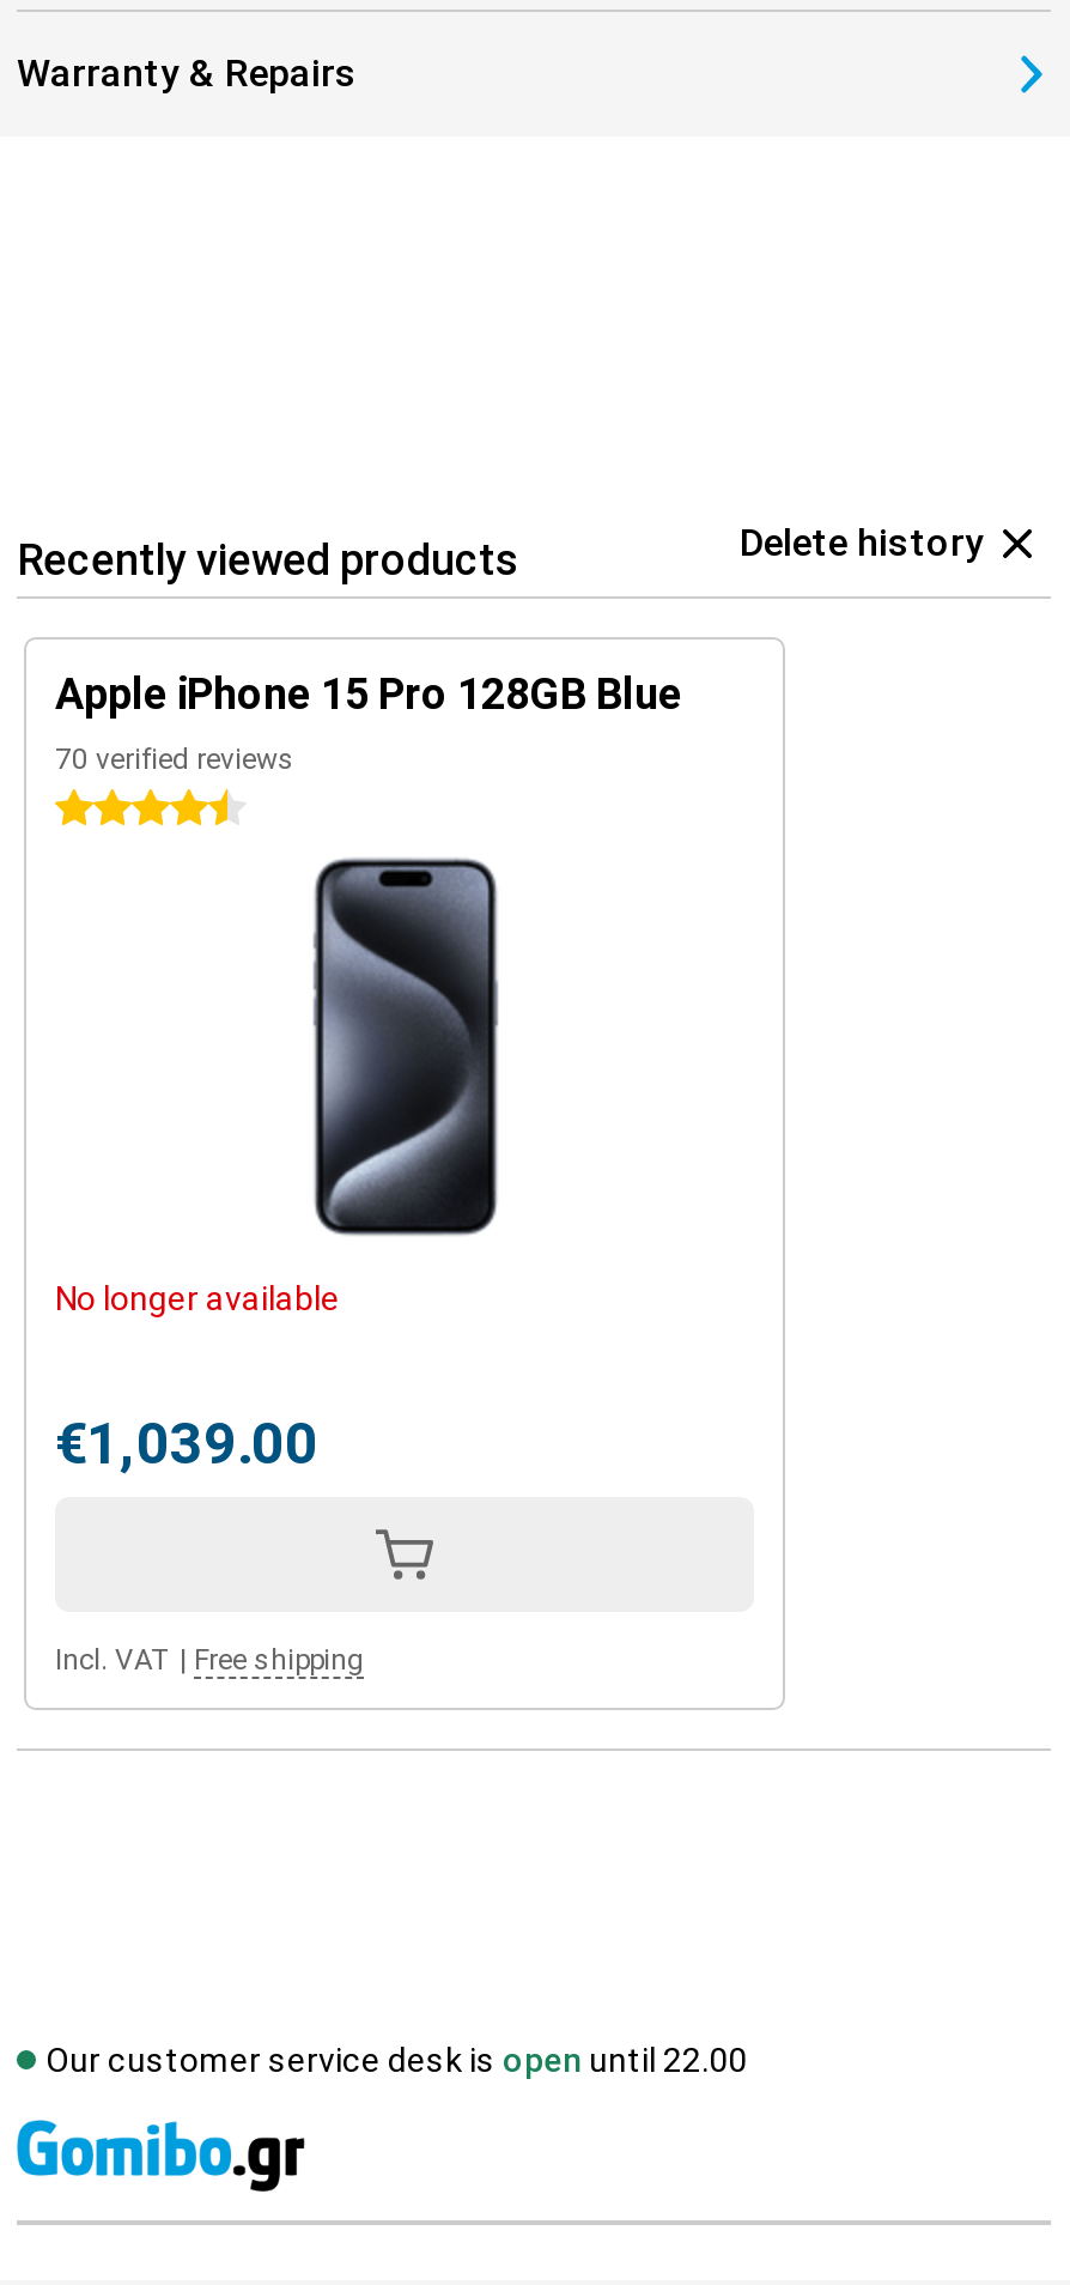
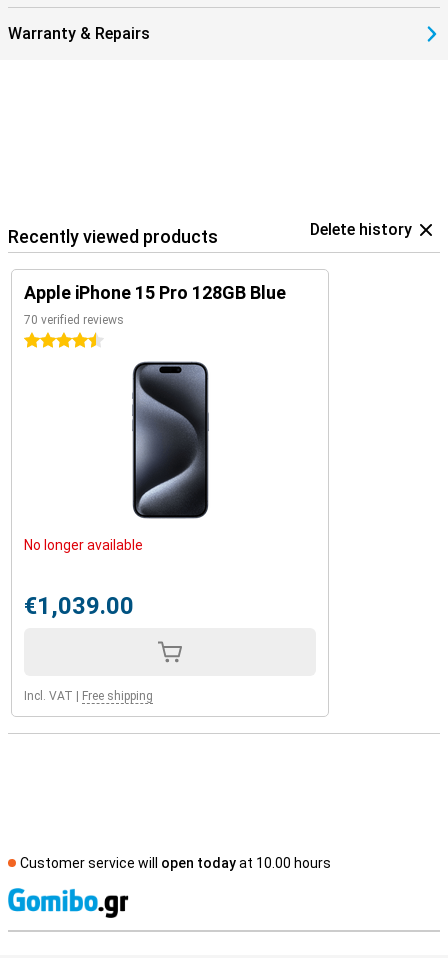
- Our customer service desk is open until 22.00
+ Customer service will open today at 10.00 hours
